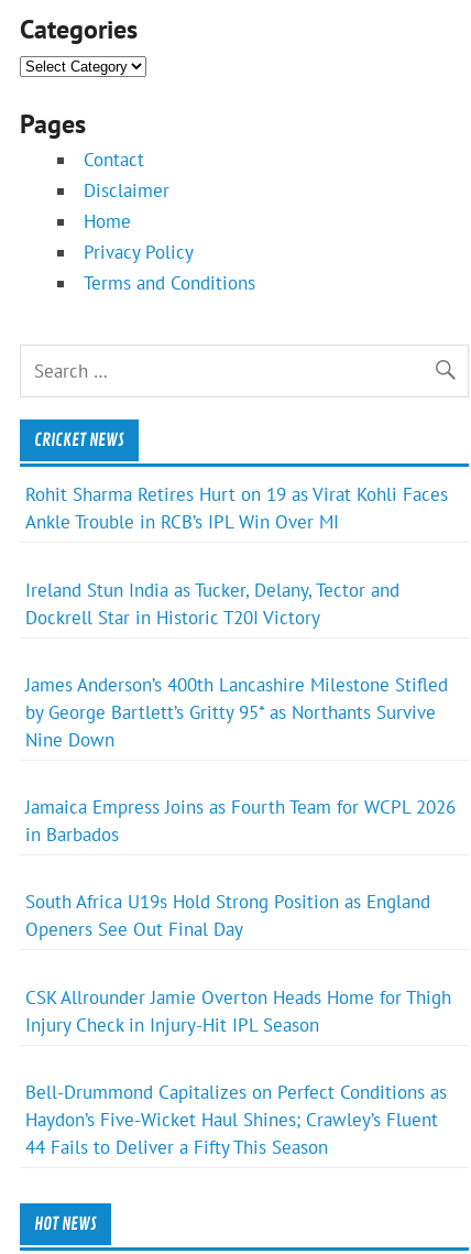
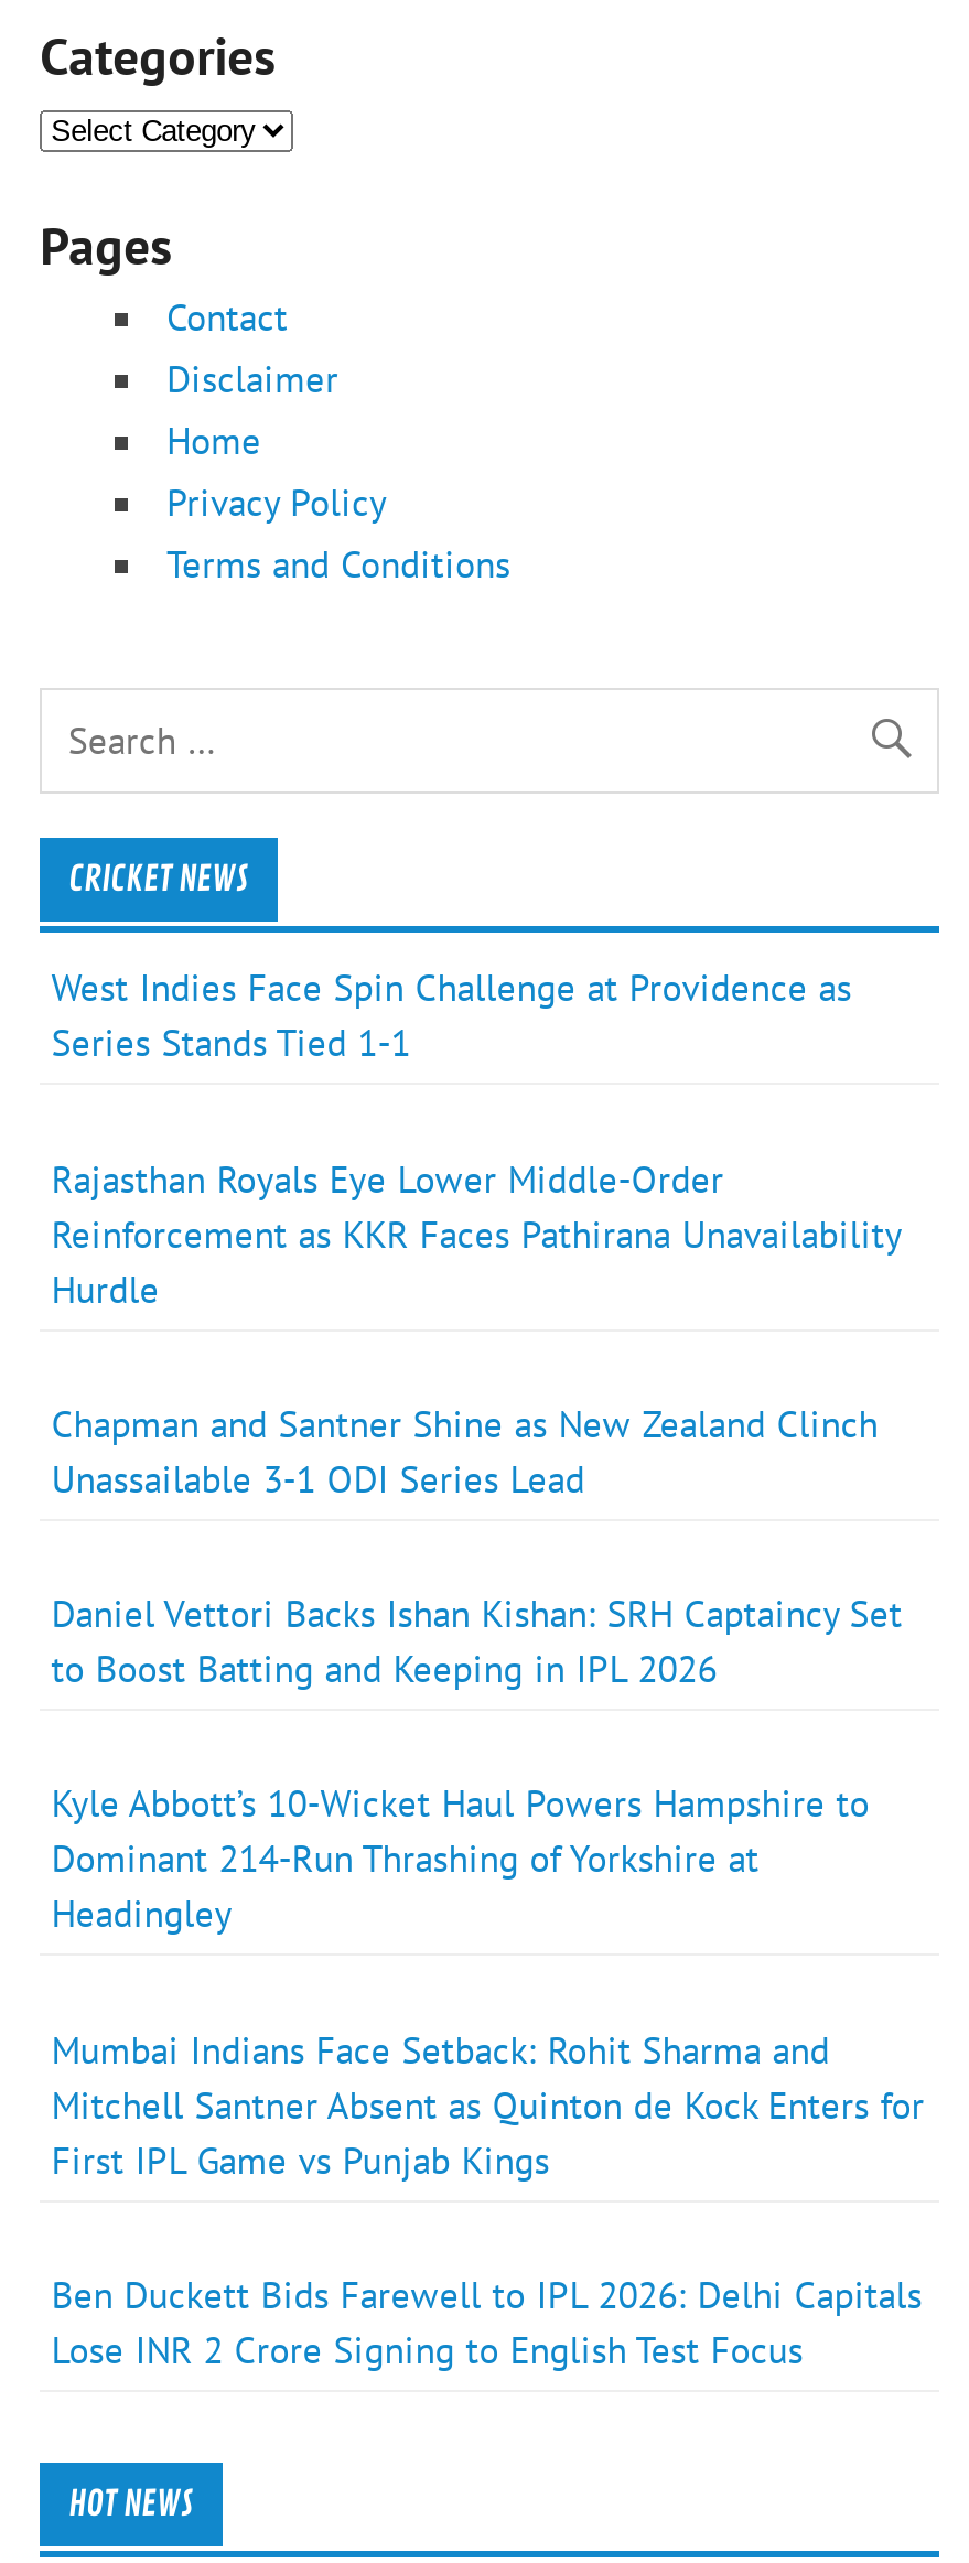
- Rohit Sharma Retires Hurt on 19 as Virat Kohli Faces
- Ankle Trouble in RCB’s IPL Win Over MI
+ West Indies Face Spin Challenge at Providence as
+ Series Stands Tied 1-1

- Ireland Stun India as Tucker, Delany, Tector and
- Dockrell Star in Historic T20I Victory
+ Rajasthan Royals Eye Lower Middle-Order
+ Reinforcement as KKR Faces Pathirana Unavailability
+ Hurdle

- James Anderson’s 400th Lancashire Milestone Stifled
- by George Bartlett’s Gritty 95* as Northants Survive
- Nine Down
+ Chapman and Santner Shine as New Zealand Clinch
+ Unassailable 3-1 ODI Series Lead

- Jamaica Empress Joins as Fourth Team for WCPL 2026
- in Barbados
+ Daniel Vettori Backs Ishan Kishan: SRH Captaincy Set
+ to Boost Batting and Keeping in IPL 2026

- South Africa U19s Hold Strong Position as England
- Openers See Out Final Day
+ Kyle Abbott’s 10-Wicket Haul Powers Hampshire to
+ Dominant 214-Run Thrashing of Yorkshire at
+ Headingley

- CSK Allrounder Jamie Overton Heads Home for Thigh
- Injury Check in Injury-Hit IPL Season
+ Mumbai Indians Face Setback: Rohit Sharma and
+ Mitchell Santner Absent as Quinton de Kock Enters for
+ First IPL Game vs Punjab Kings

- Bell-Drummond Capitalizes on Perfect Conditions as
- Haydon’s Five-Wicket Haul Shines; Crawley’s Fluent
- 44 Fails to Deliver a Fifty This Season
+ Ben Duckett Bids Farewell to IPL 2026: Delhi Capitals
+ Lose INR 2 Crore Signing to English Test Focus
